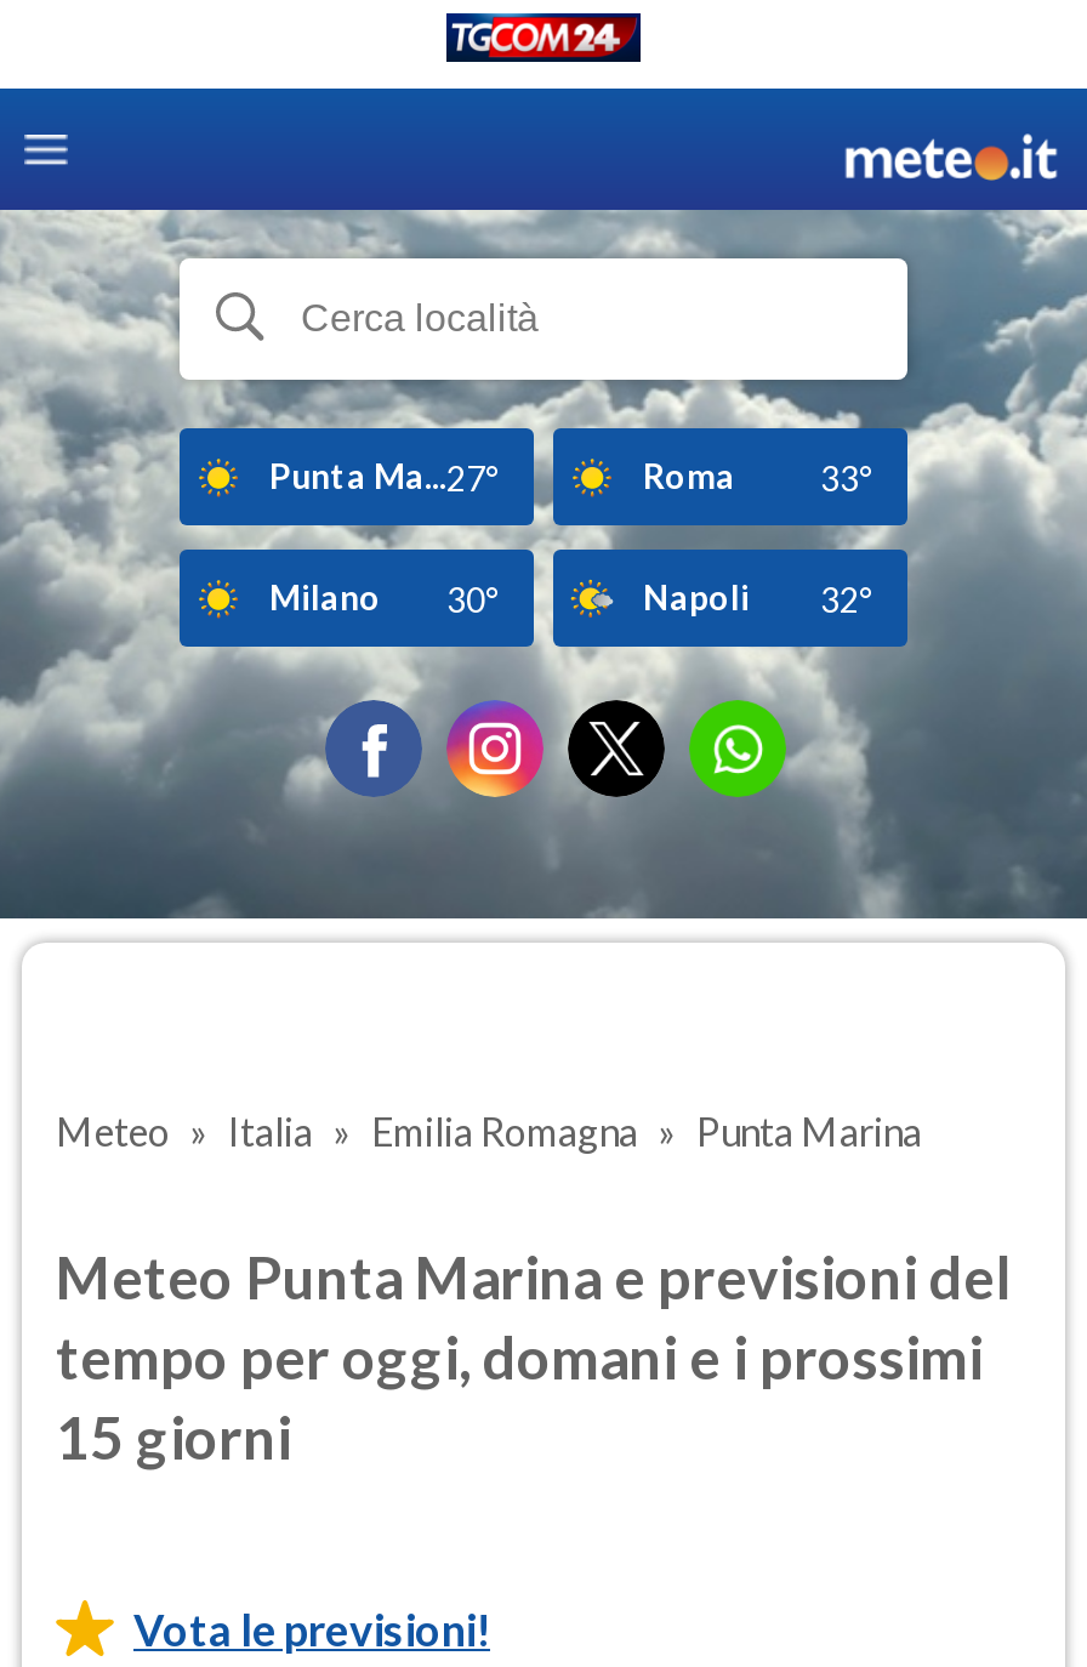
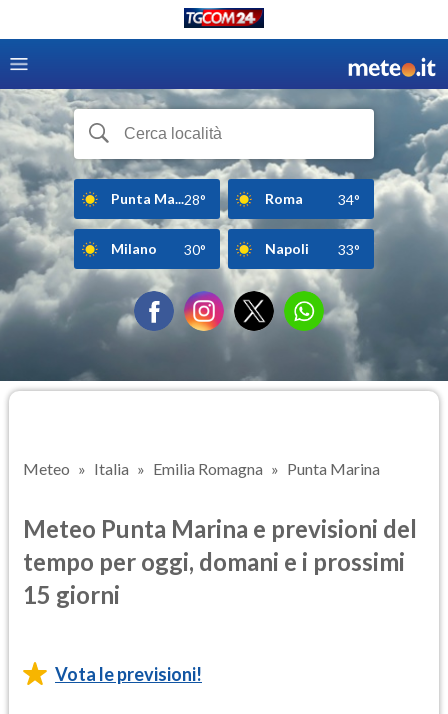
- Punta Ma...27°
+ Punta Ma...28°

- 33°
+ 34°

- Napoli 32°
+ Napoli 33°
